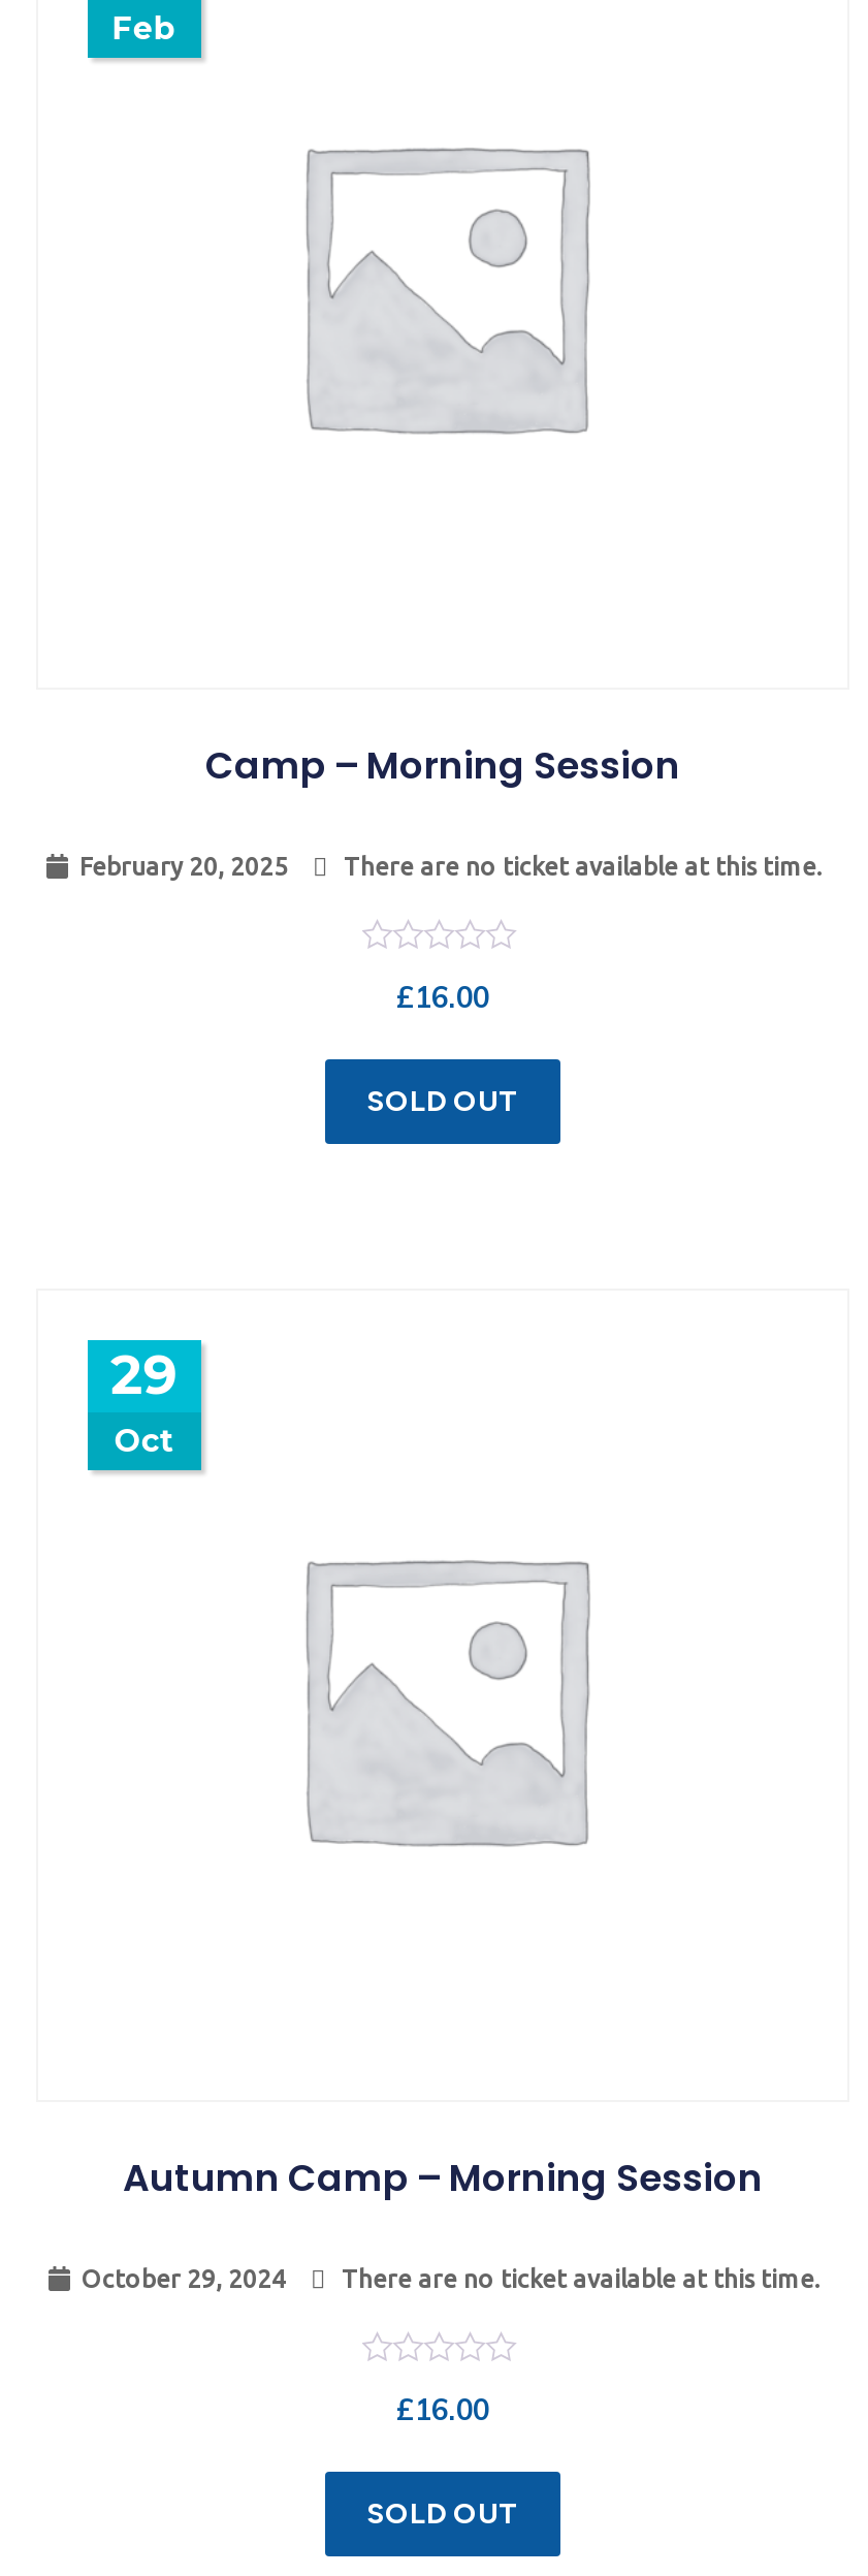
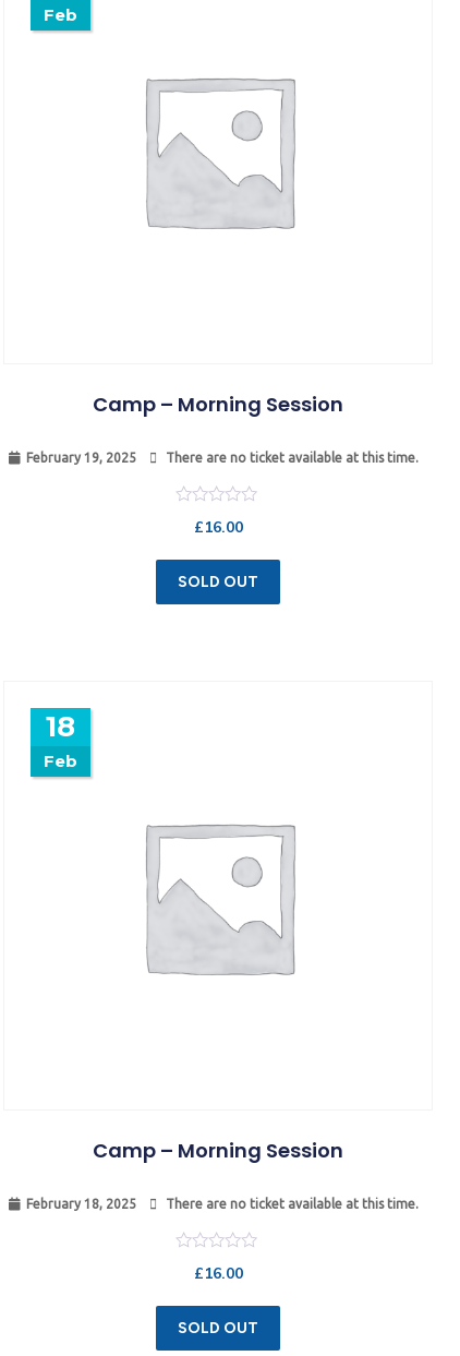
- February 20, 2025 There are no ticket available at this time.
+ February 19, 2025 There are no ticket available at this time.

- 29
- Oct
+ 18
+ Feb

- Autumn Camp – Morning Session
+ Camp – Morning Session

- October 29, 2024 There are no ticket available at this time.
+ February 18, 2025 There are no ticket available at this time.
